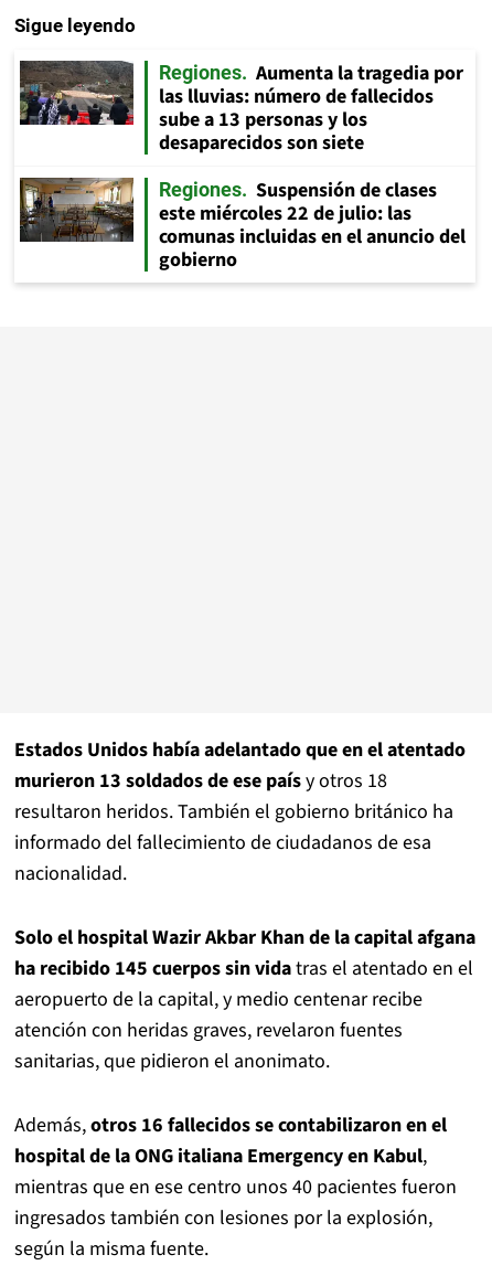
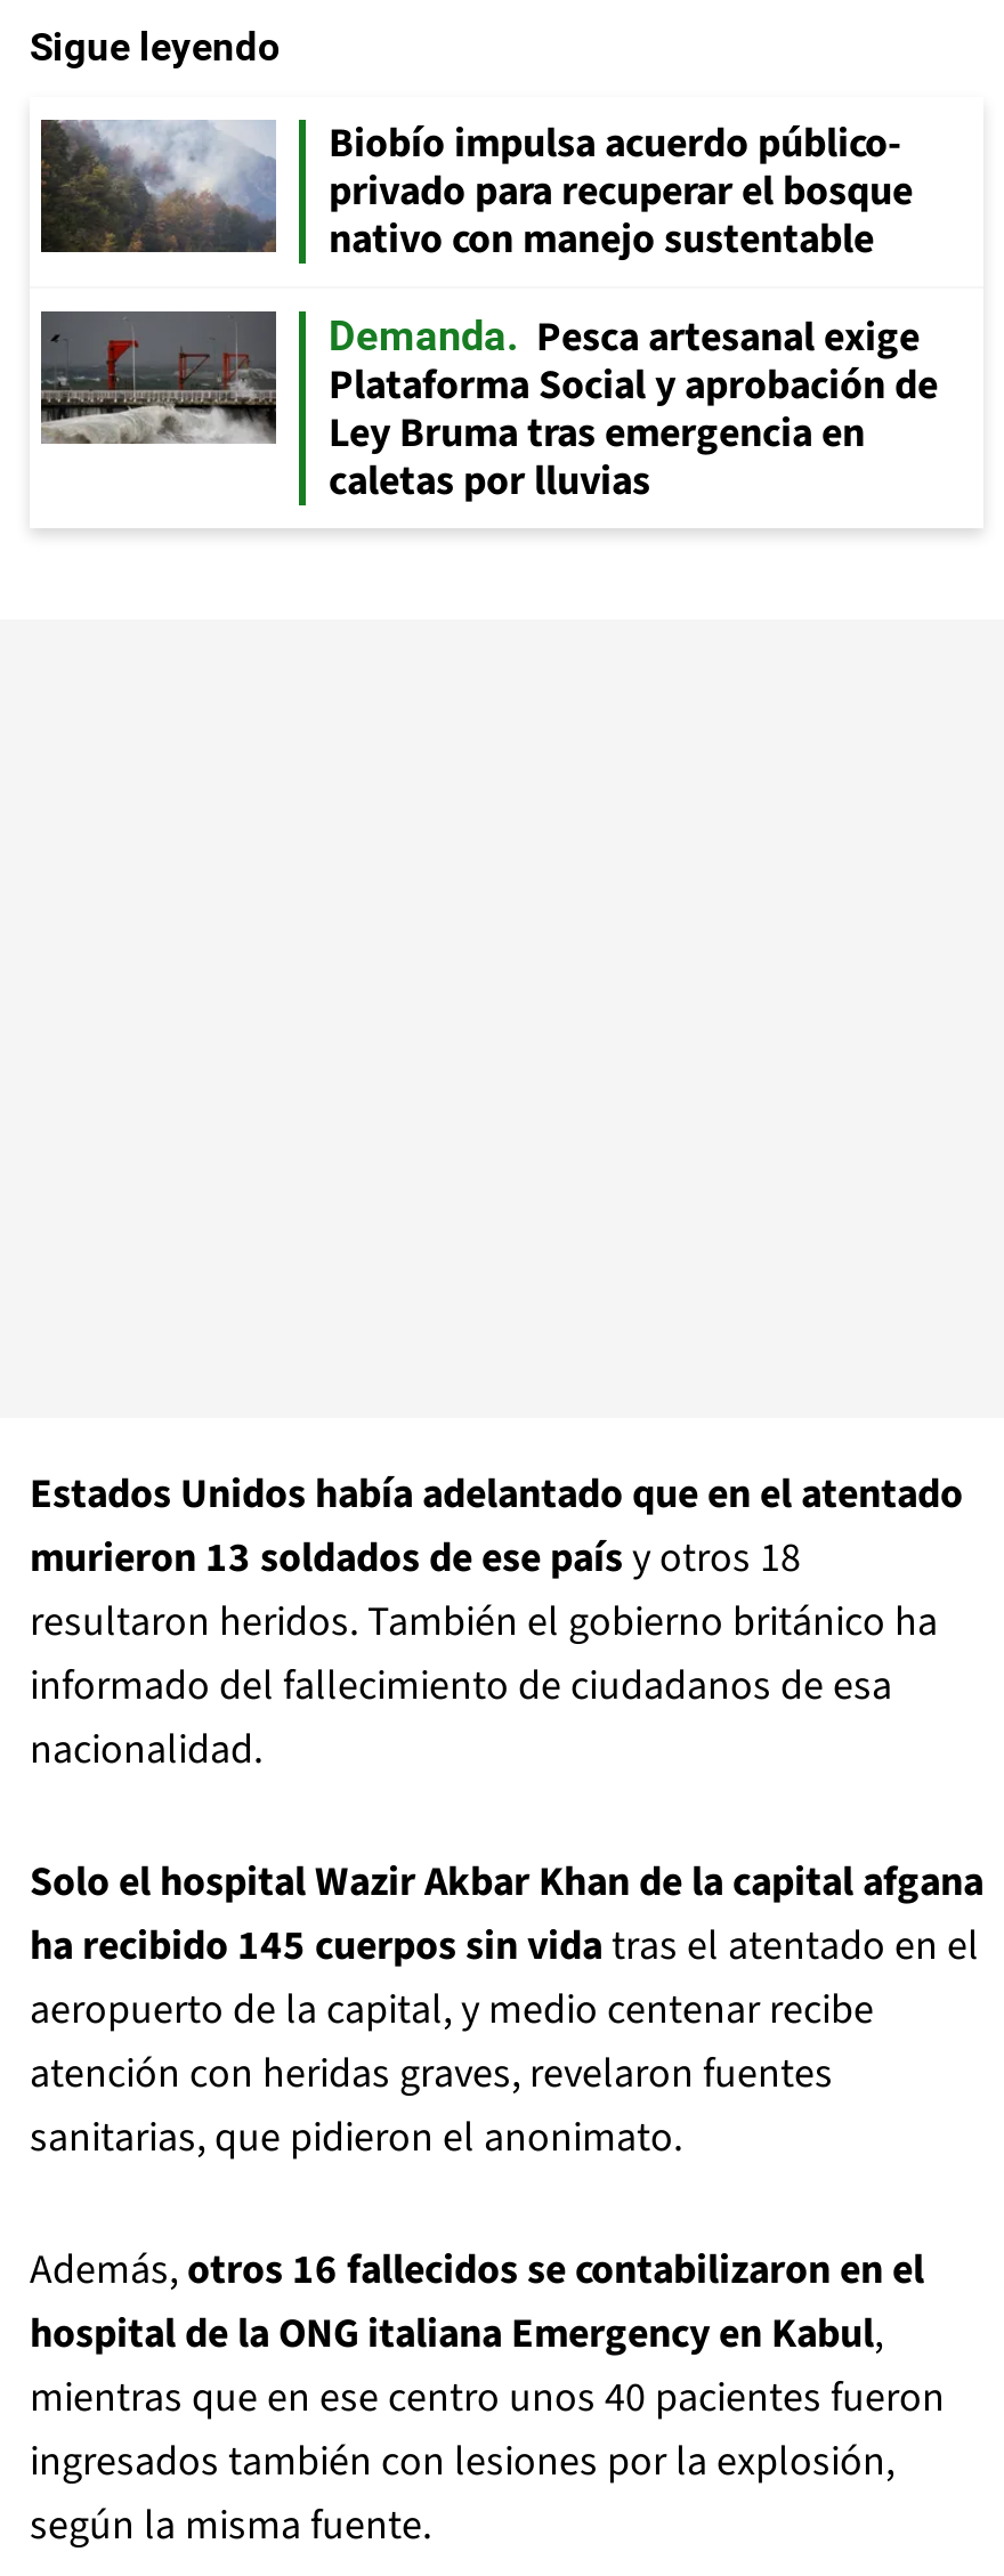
- [image]
- Regiones
- Aumenta la tragedia por
- las lluvias: número de fallecidos
- sube a 13 personas y los
- desaparecidos son siete
+ [image]
+ Biobío impulsa acuerdo público-
+ privado para recuperar el bosque
+ nativo con manejo sustentable

- [image]
- Regiones
- Suspensión de clases
- este miércoles 22 de julio: las
- comunas incluidas en el anuncio del
- gobierno
+ [image]
+ Demanda
+ Pesca artesanal exige
+ Plataforma Social y aprobación de
+ Ley Bruma tras emergencia en
+ caletas por lluvias
